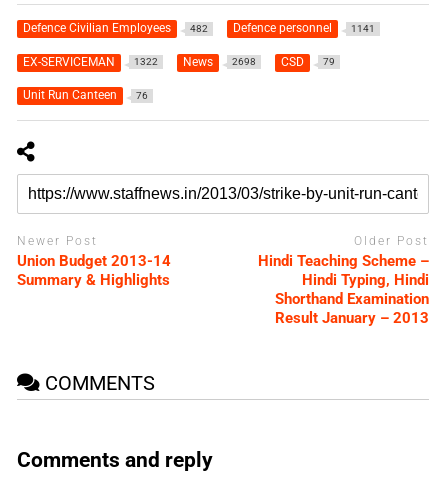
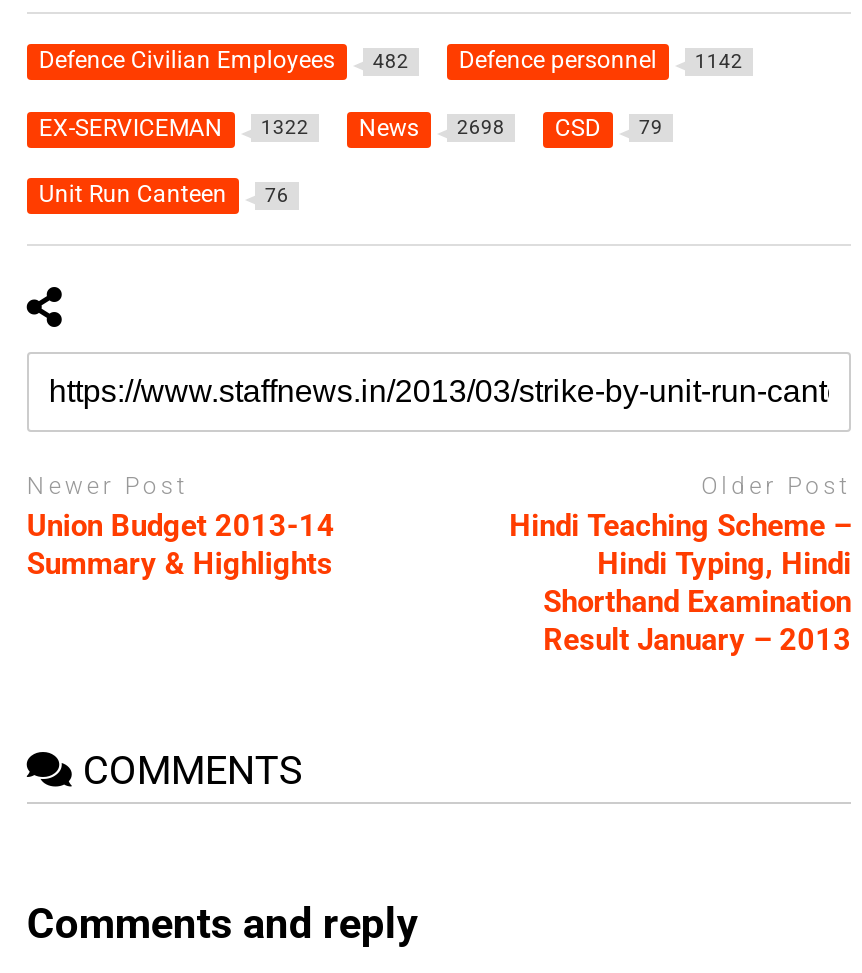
- Defence personnel 1141
+ Defence personnel 1142
